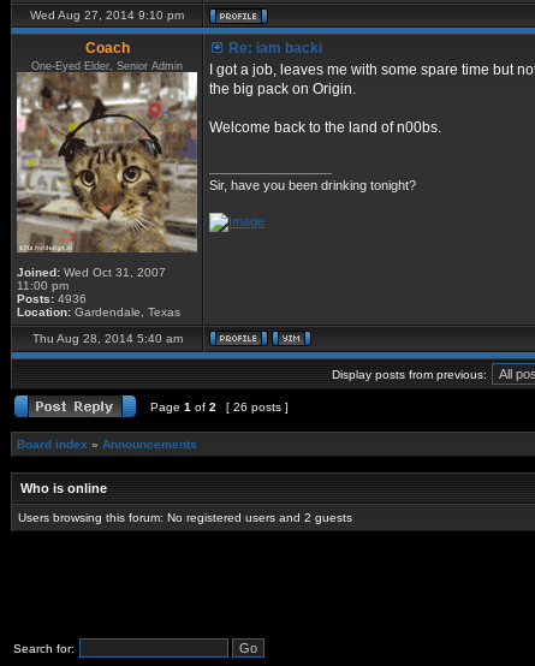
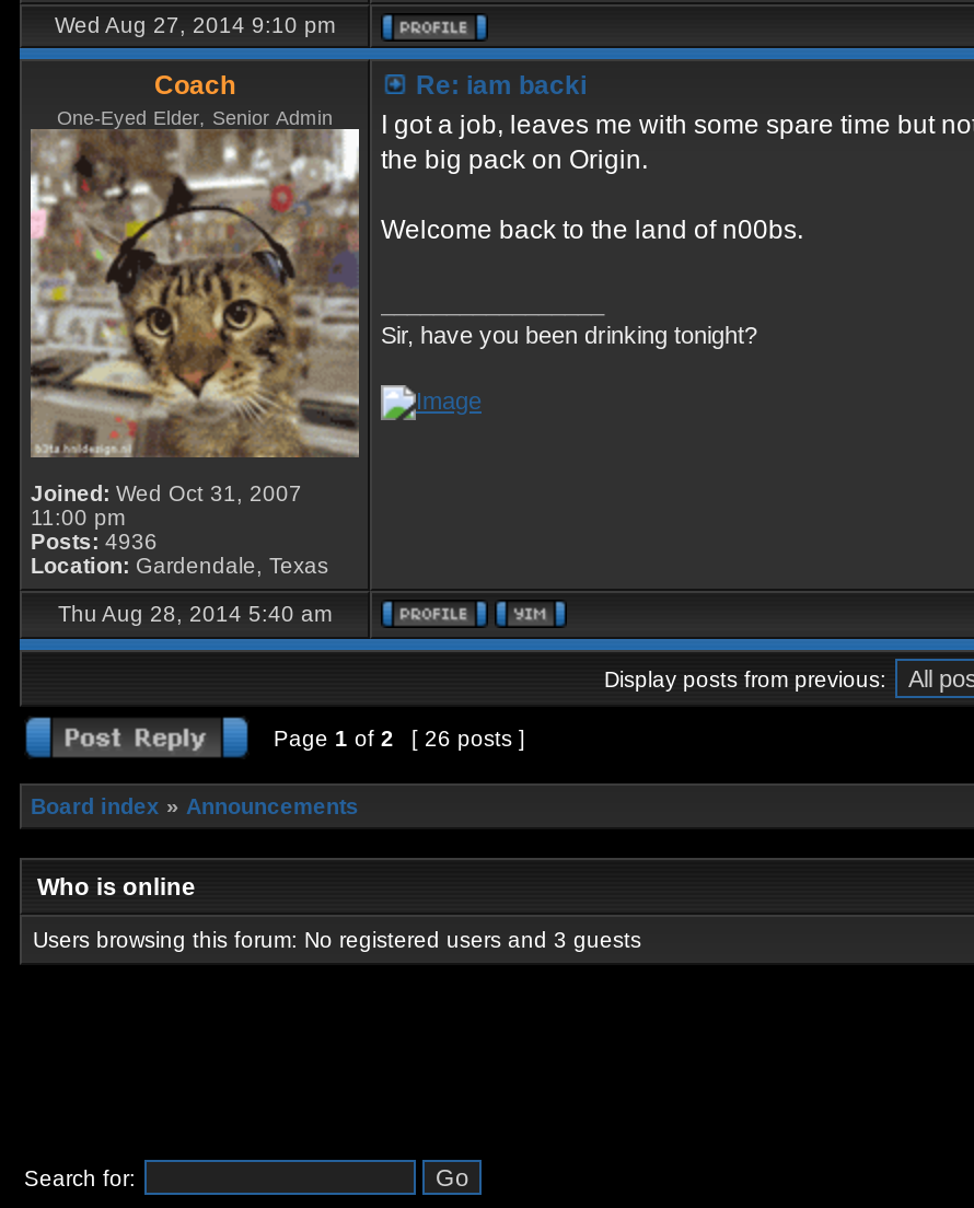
- Users browsing this forum: No registered users and 2 guests
+ Users browsing this forum: No registered users and 3 guests
